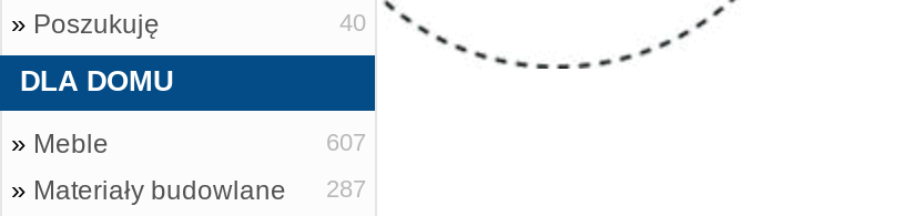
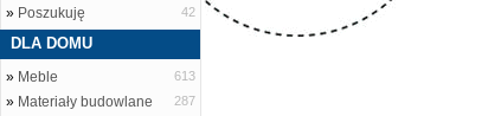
- 40
+ 42

- 607
+ 613
